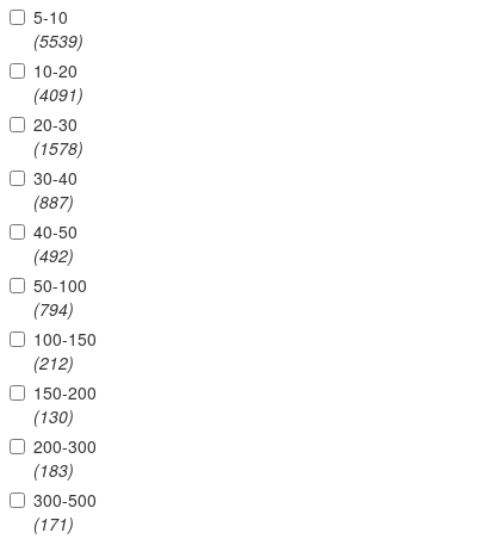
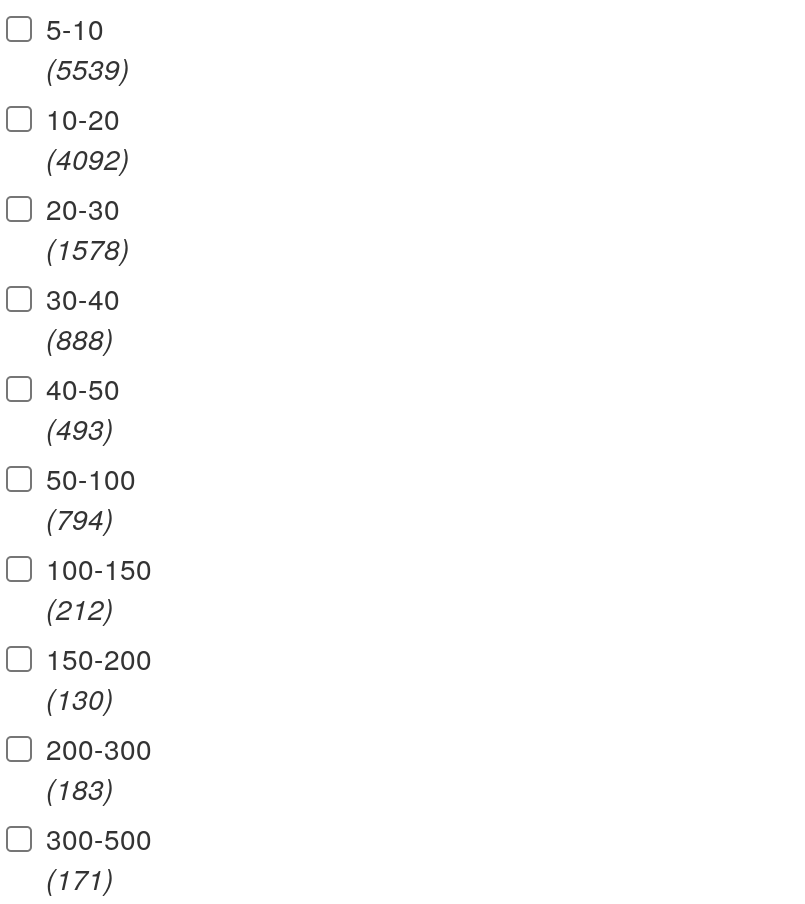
- (4091)
+ (4092)

- (887)
+ (888)

- (492)
+ (493)
